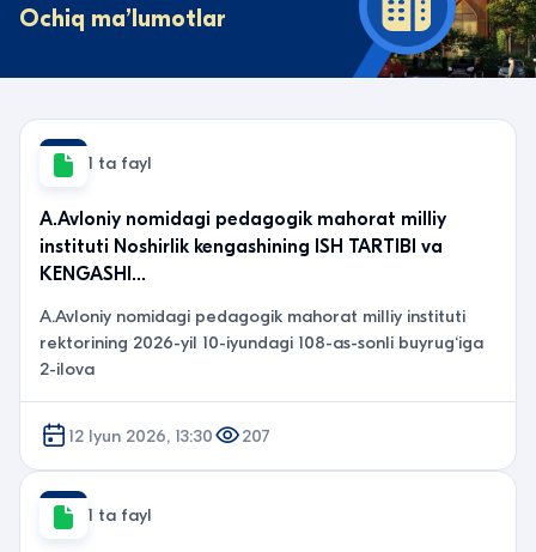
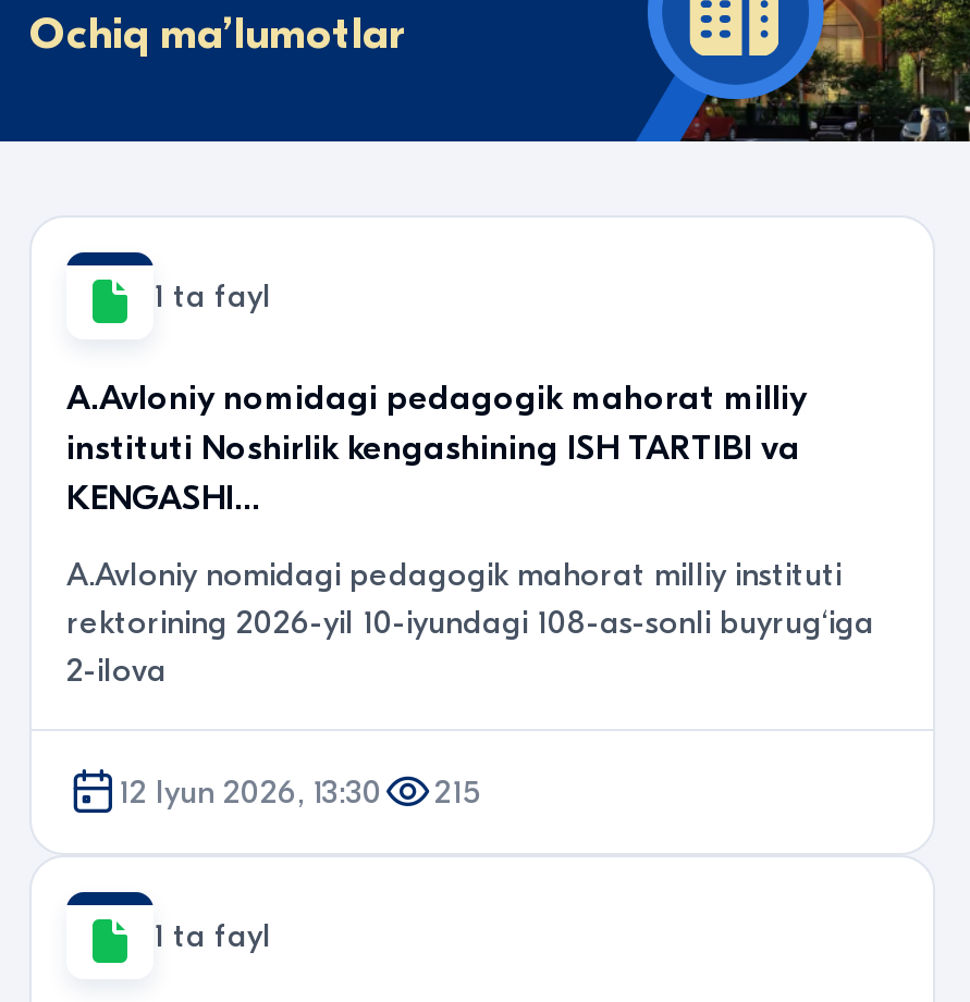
- 12 Iyun 2026, 13:30 207
+ 12 Iyun 2026, 13:30 215
